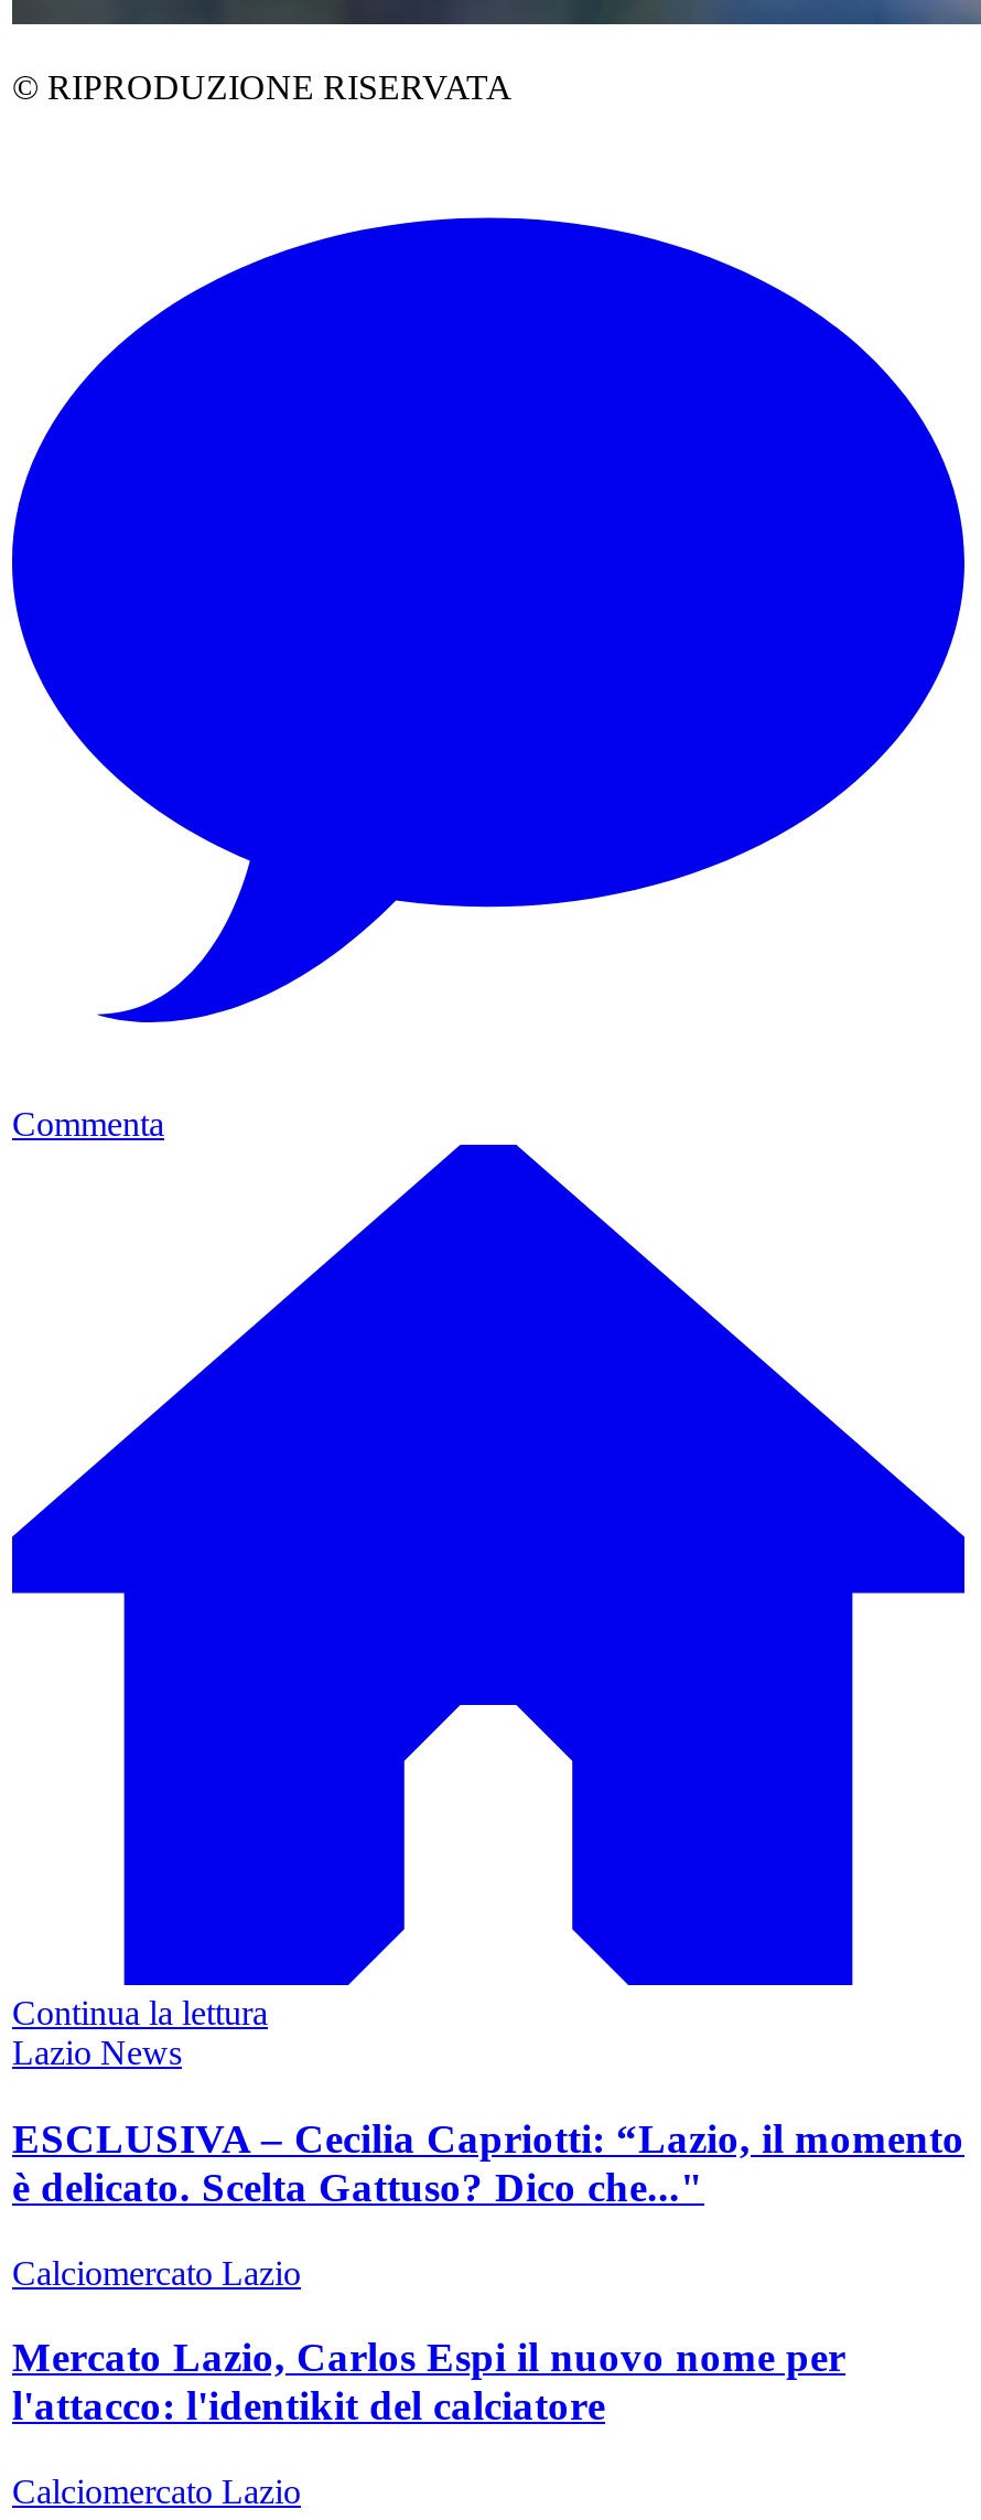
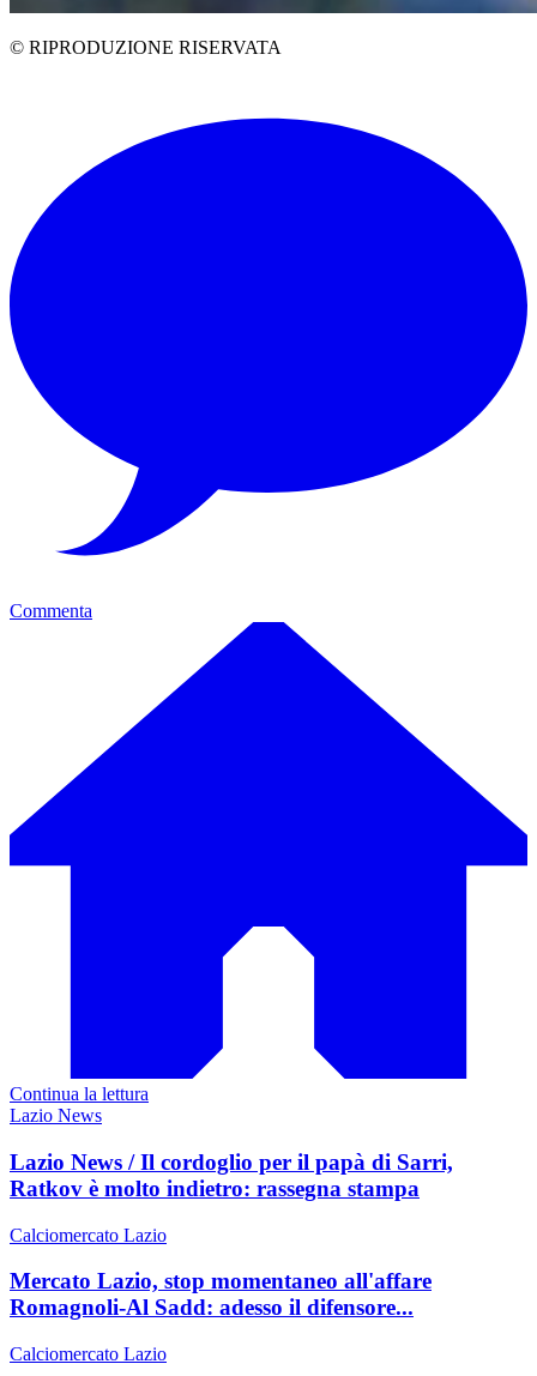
- ESCLUSIVA – Cecilia Capriotti: “Lazio, il momento
- è delicato. Scelta Gattuso? Dico che..."
+ Lazio News / Il cordoglio per il papà di Sarri,
+ Ratkov è molto indietro: rassegna stampa

- Mercato Lazio, Carlos Espi il nuovo nome per
- l'attacco: l'identikit del calciatore
+ Mercato Lazio, stop momentaneo all'affare
+ Romagnoli-Al Sadd: adesso il difensore...
